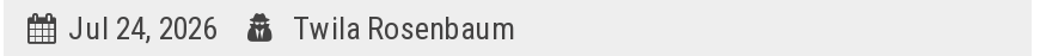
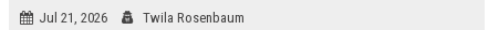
- Jul 24, 2026 Twila Rosenbaum
+ Jul 21, 2026 Twila Rosenbaum
